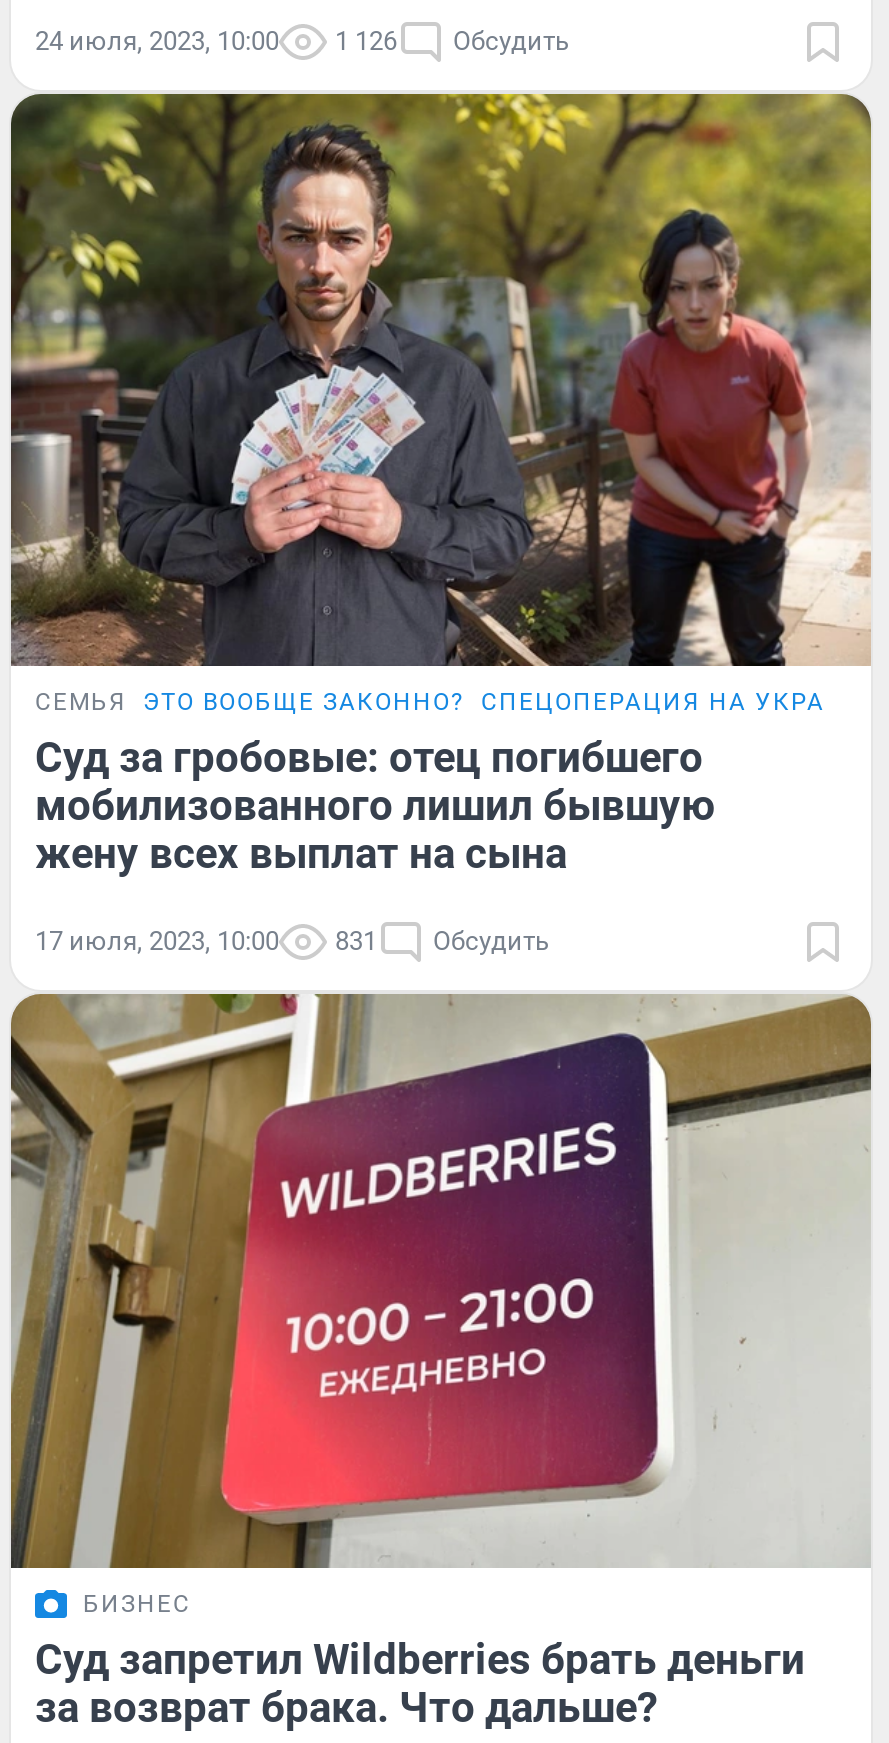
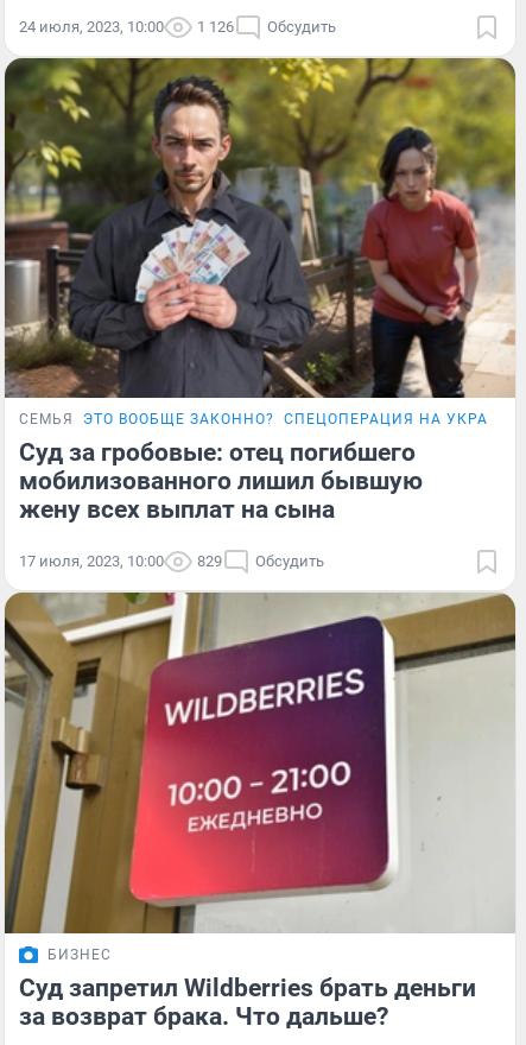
- 17 июля, 2023, 10:00 831 Обсудить
+ 17 июля, 2023, 10:00 829 Обсудить
